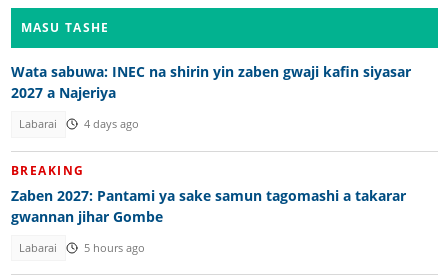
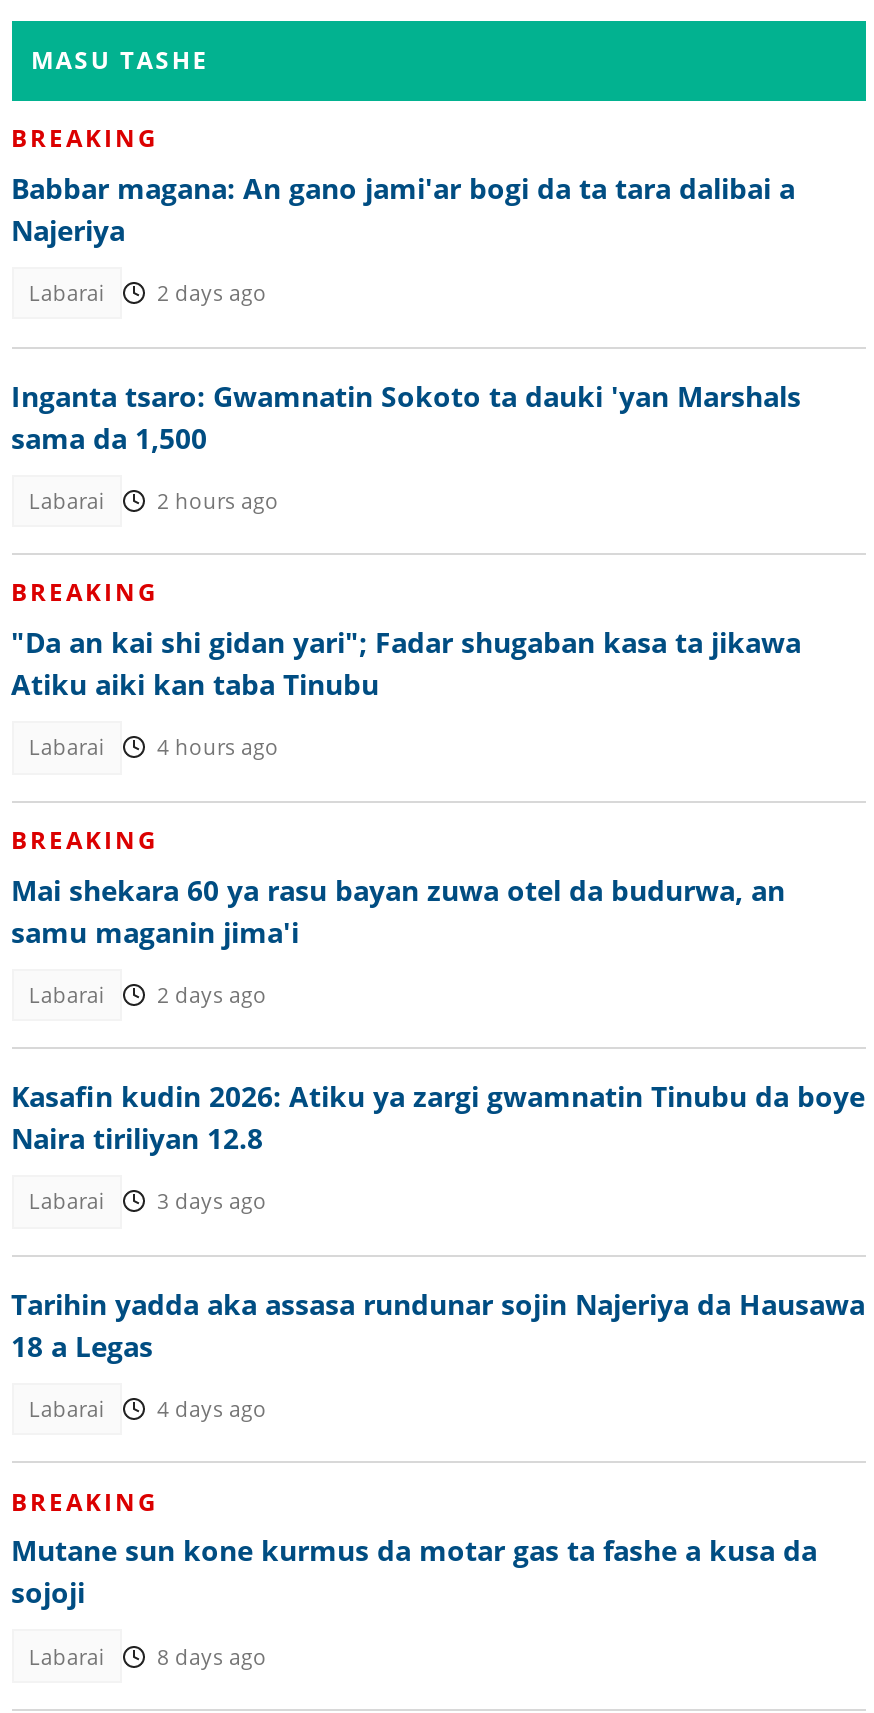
- Wata sabuwa: INEC na shirin yin zaben gwaji kafin siyasar
- 2027 a Najeriya
+ BREAKING
+ Babbar magana: An gano jami'ar bogi da ta tara dalibai a
+ Najeriya
+ Labarai
+ 2 days ago
+ Inganta tsaro: Gwamnatin Sokoto ta dauki 'yan Marshals
+ sama da 1,500
+ Labarai
+ 2 hours ago
+ BREAKING
+ "Da an kai shi gidan yari"; Fadar shugaban kasa ta jikawa
+ Atiku aiki kan taba Tinubu
+ Labarai
+ 4 hours ago
+ BREAKING
+ Mai shekara 60 ya rasu bayan zuwa otel da budurwa, an
+ samu maganin jima'i
+ Labarai
+ 2 days ago
+ Kasafin kudin 2026: Atiku ya zargi gwamnatin Tinubu da boye
+ Naira tiriliyan 12.8
+ Labarai
+ 3 days ago
+ Tarihin yadda aka assasa rundunar sojin Najeriya da Hausawa
+ 18 a Legas

- Zaben 2027: Pantami ya sake samun tagomashi a takarar
- gwannan jihar Gombe
+ Mutane sun kone kurmus da motar gas ta fashe a kusa da
+ sojoji

- Labarai 5 hours ago
+ Labarai 8 days ago
